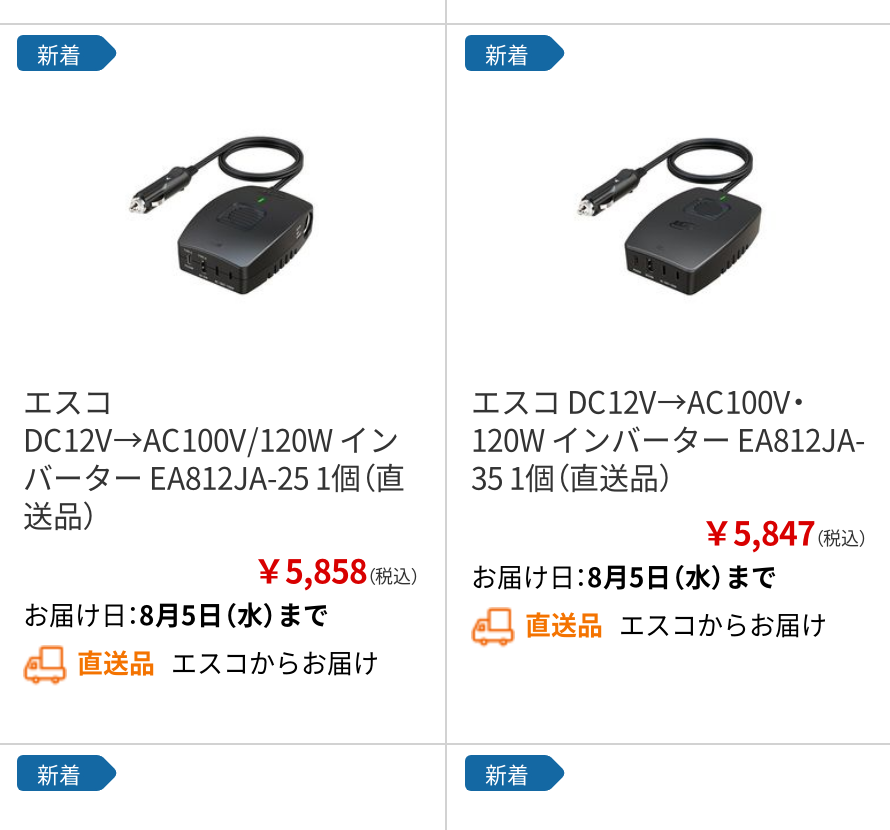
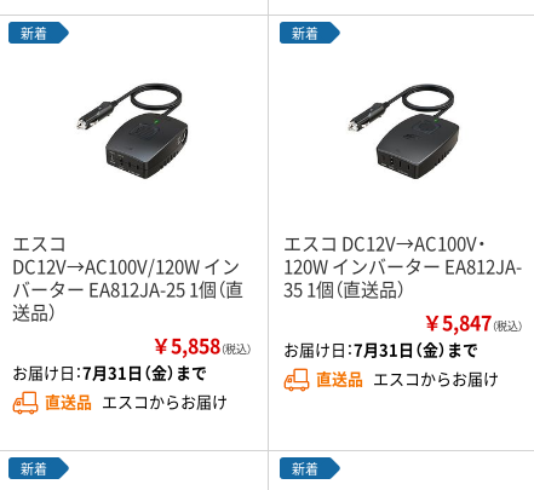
- お届け日：8月5日（水）まで
+ お届け日：7月31日（金）まで

- お届け日：8月5日（水）まで
+ お届け日：7月31日（金）まで
